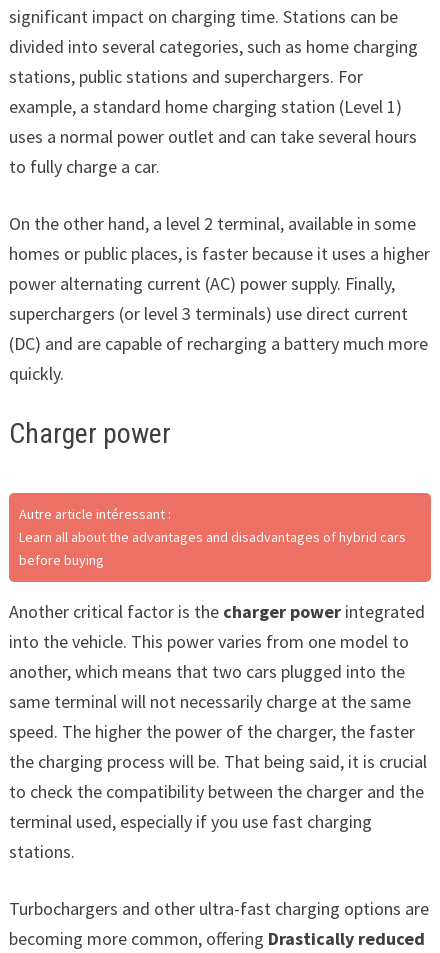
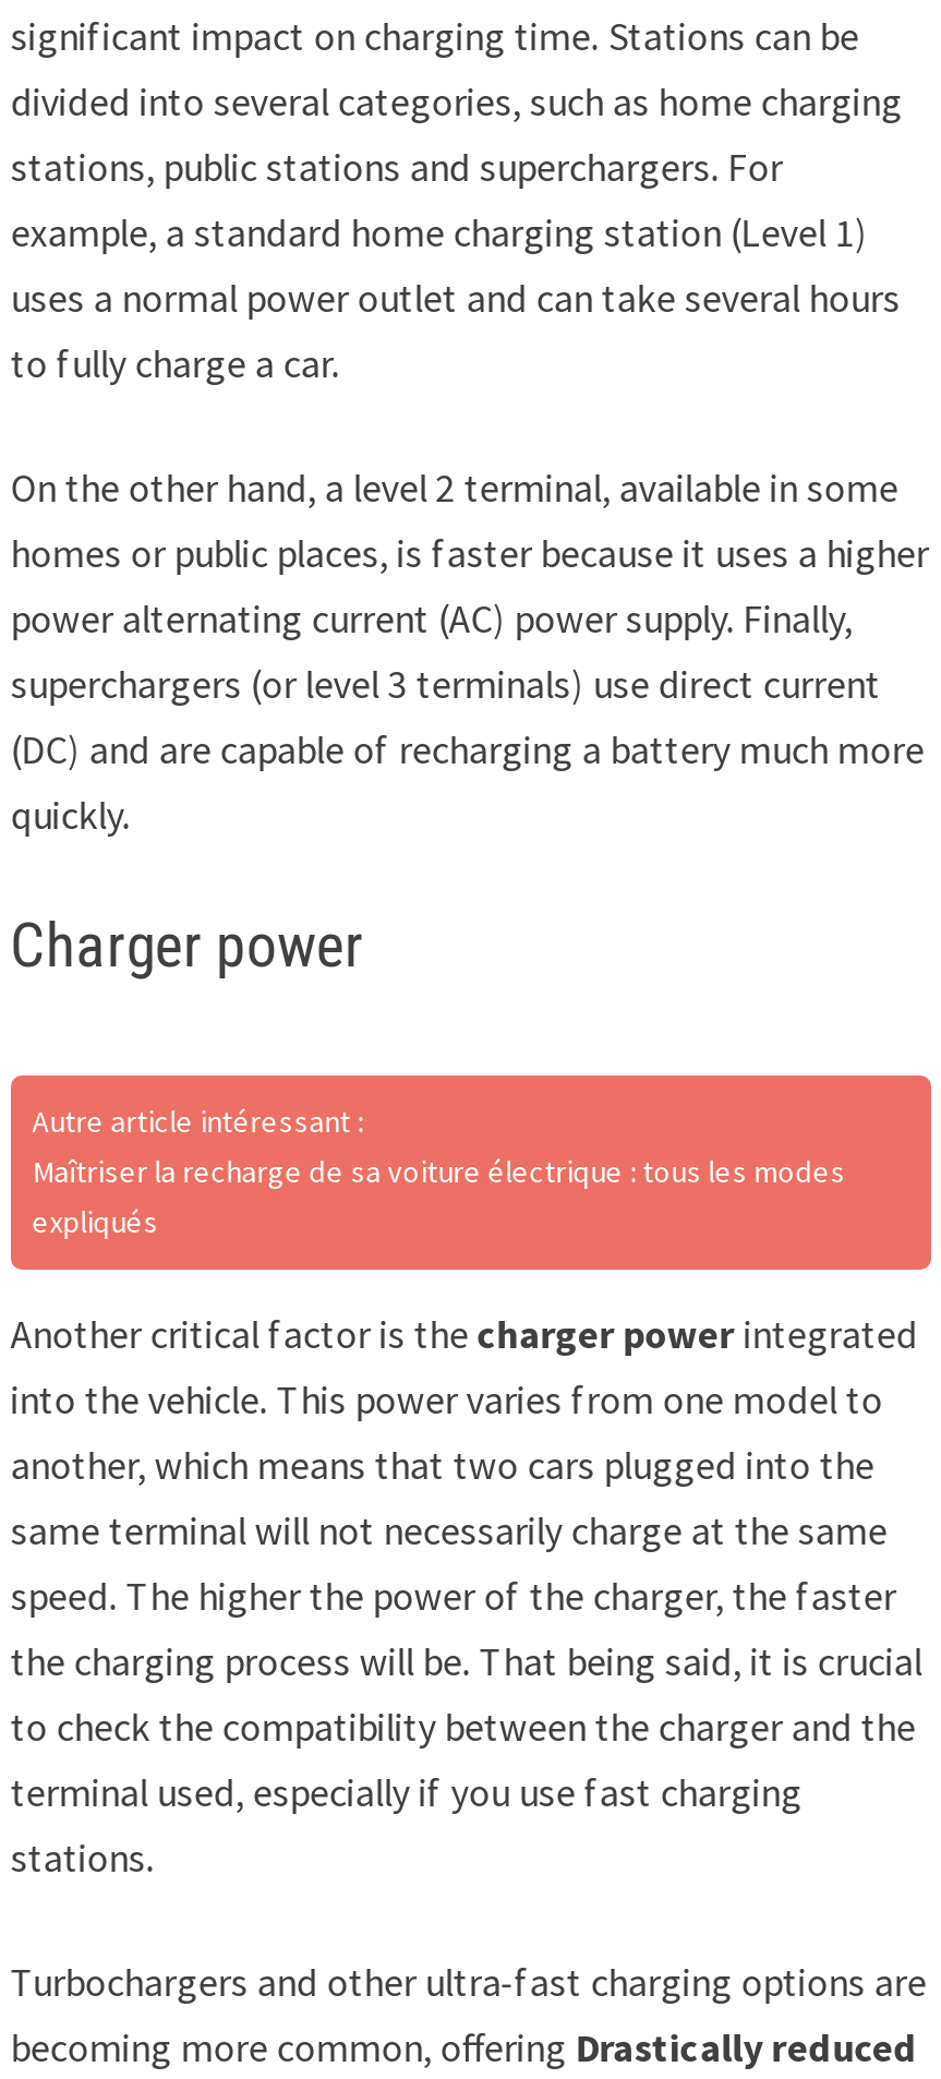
- Learn all about the advantages and disadvantages of hybrid cars
- before buying
+ Maîtriser la recharge de sa voiture électrique : tous les modes
+ expliqués
